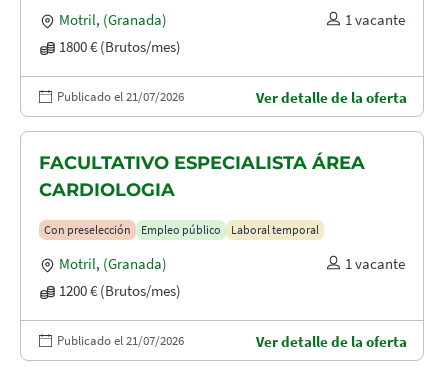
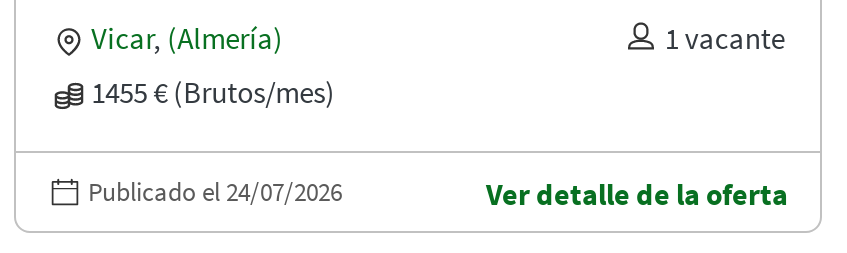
- Motril, (Granada)
+ Vicar, (Almería)

- 1800 € (Brutos/mes)
- Publicado el 21/07/2026
- Ver detalle de la oferta
- FACULTATIVO ESPECIALISTA ÁREA
- CARDIOLOGIA
- Con preselección
- Empleo público
- Laboral temporal
- Motril, (Granada)
- 1 vacante
- 1200 € (Brutos/mes)
- Publicado el 21/07/2026
+ 1455 € (Brutos/mes)
+ Publicado el 24/07/2026
